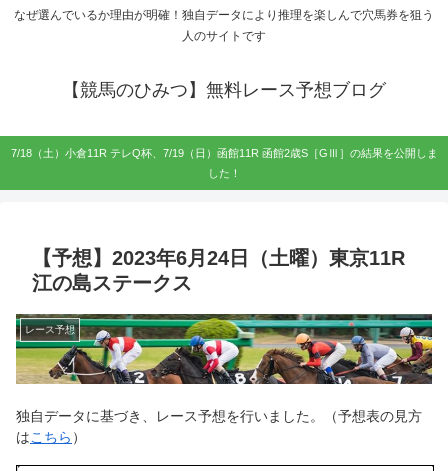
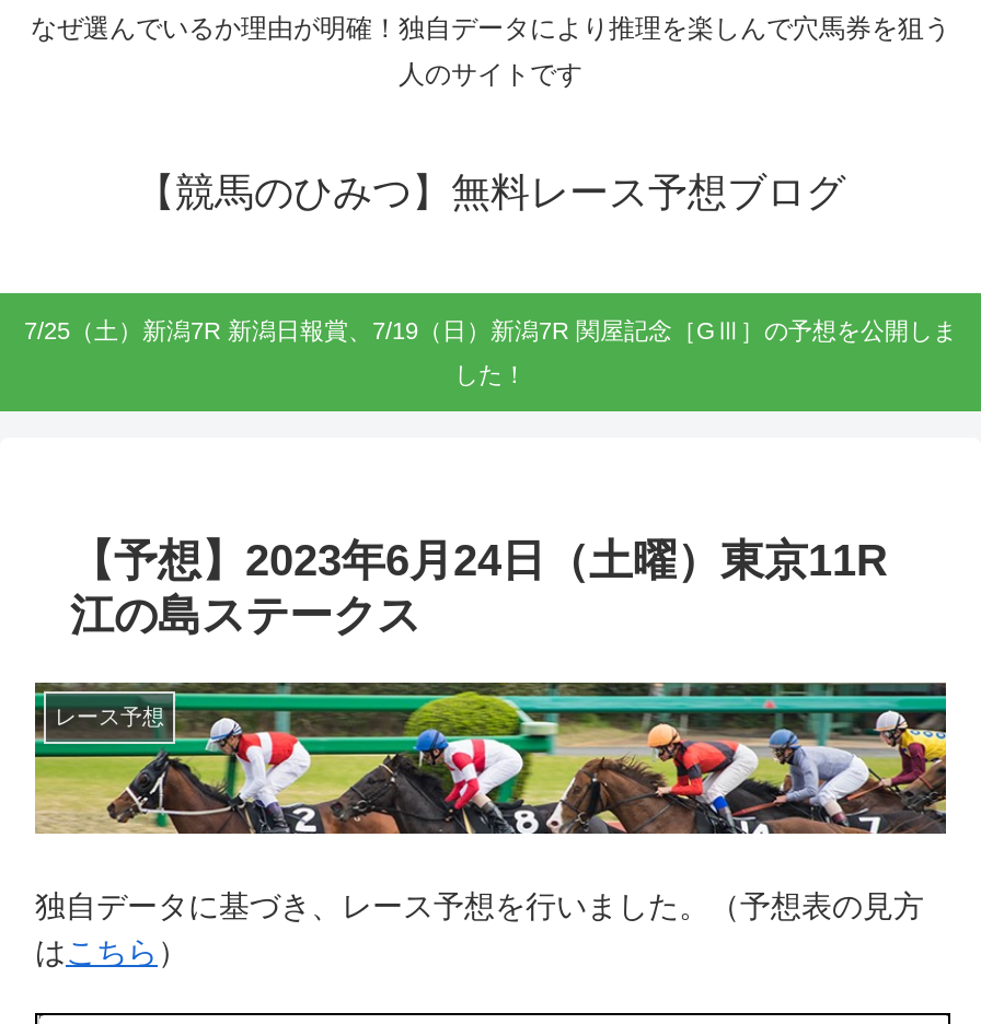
- 7/18（土）小倉11R テレQ杯、7/19（日）函館11R 函館2歳S［GⅢ］の結果を公開しま
+ 7/25（土）新潟7R 新潟日報賞、7/19（日）新潟7R 関屋記念［GⅢ］の予想を公開しま
